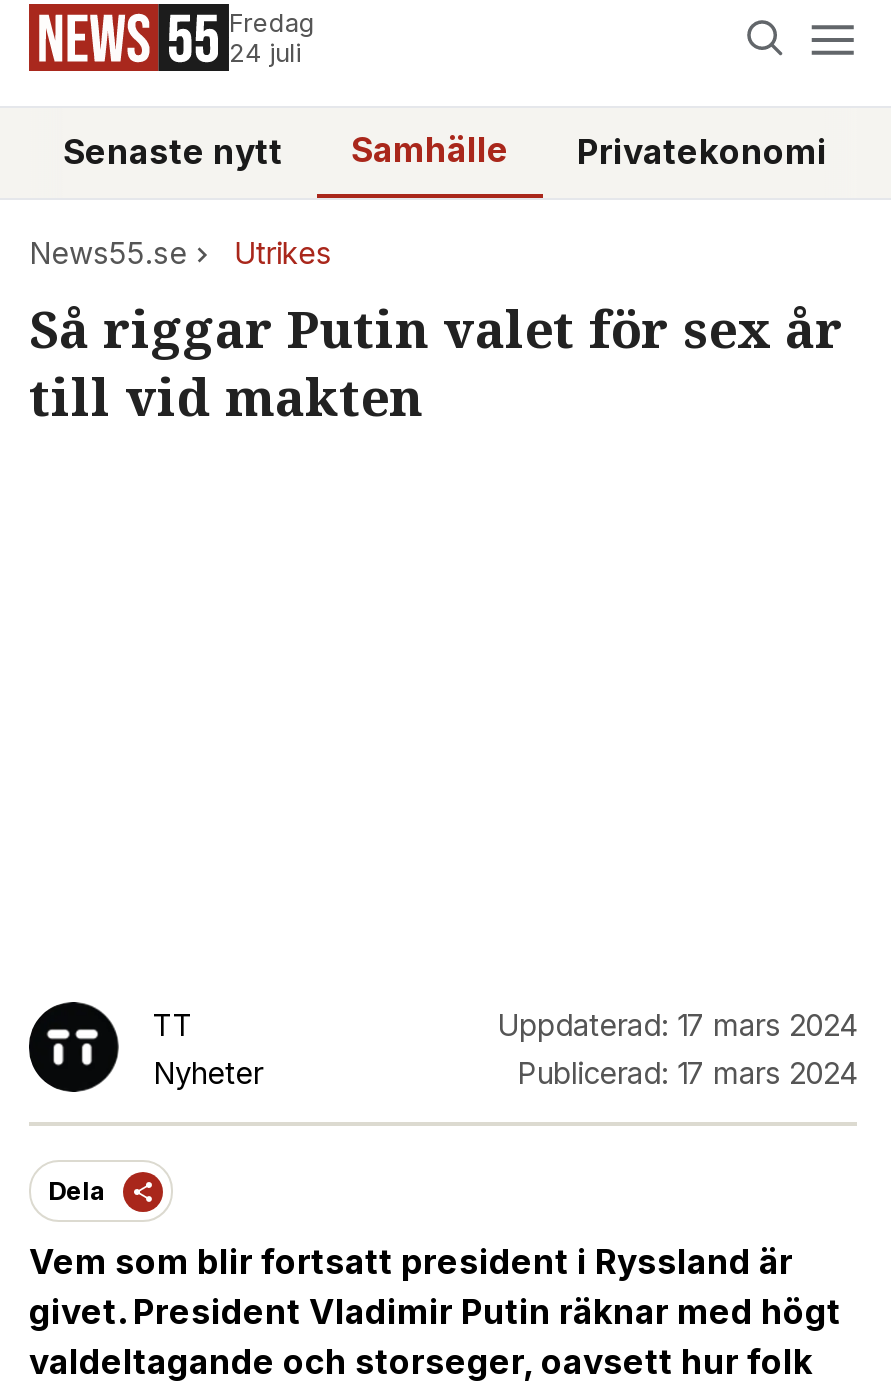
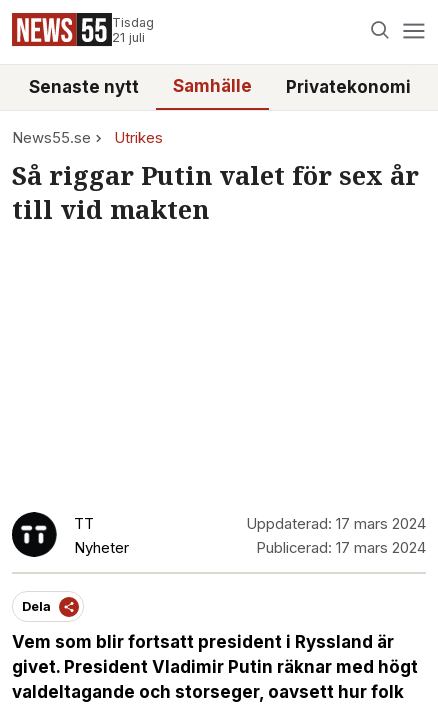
- Fredag
- 24 juli
+ Tisdag
+ 21 juli
